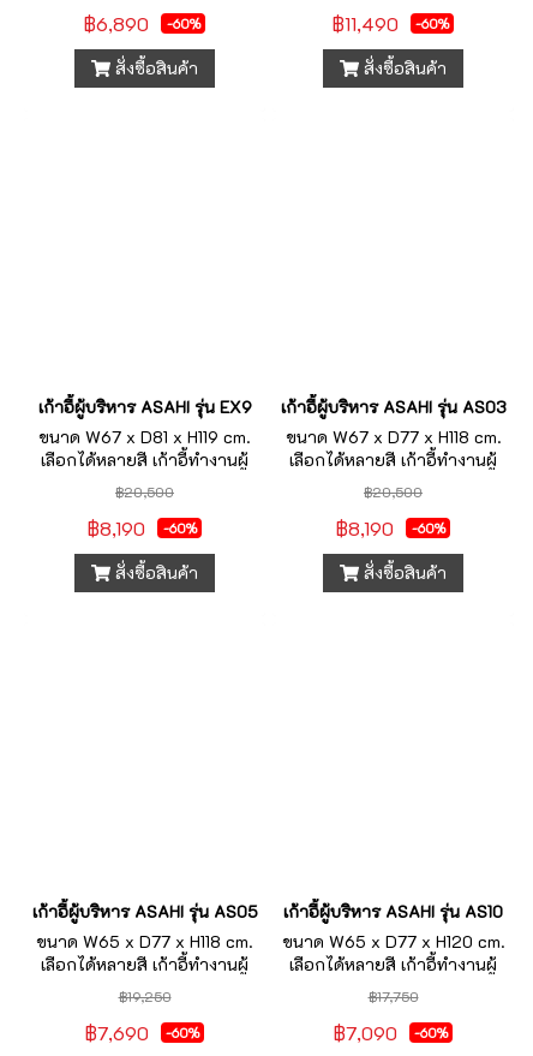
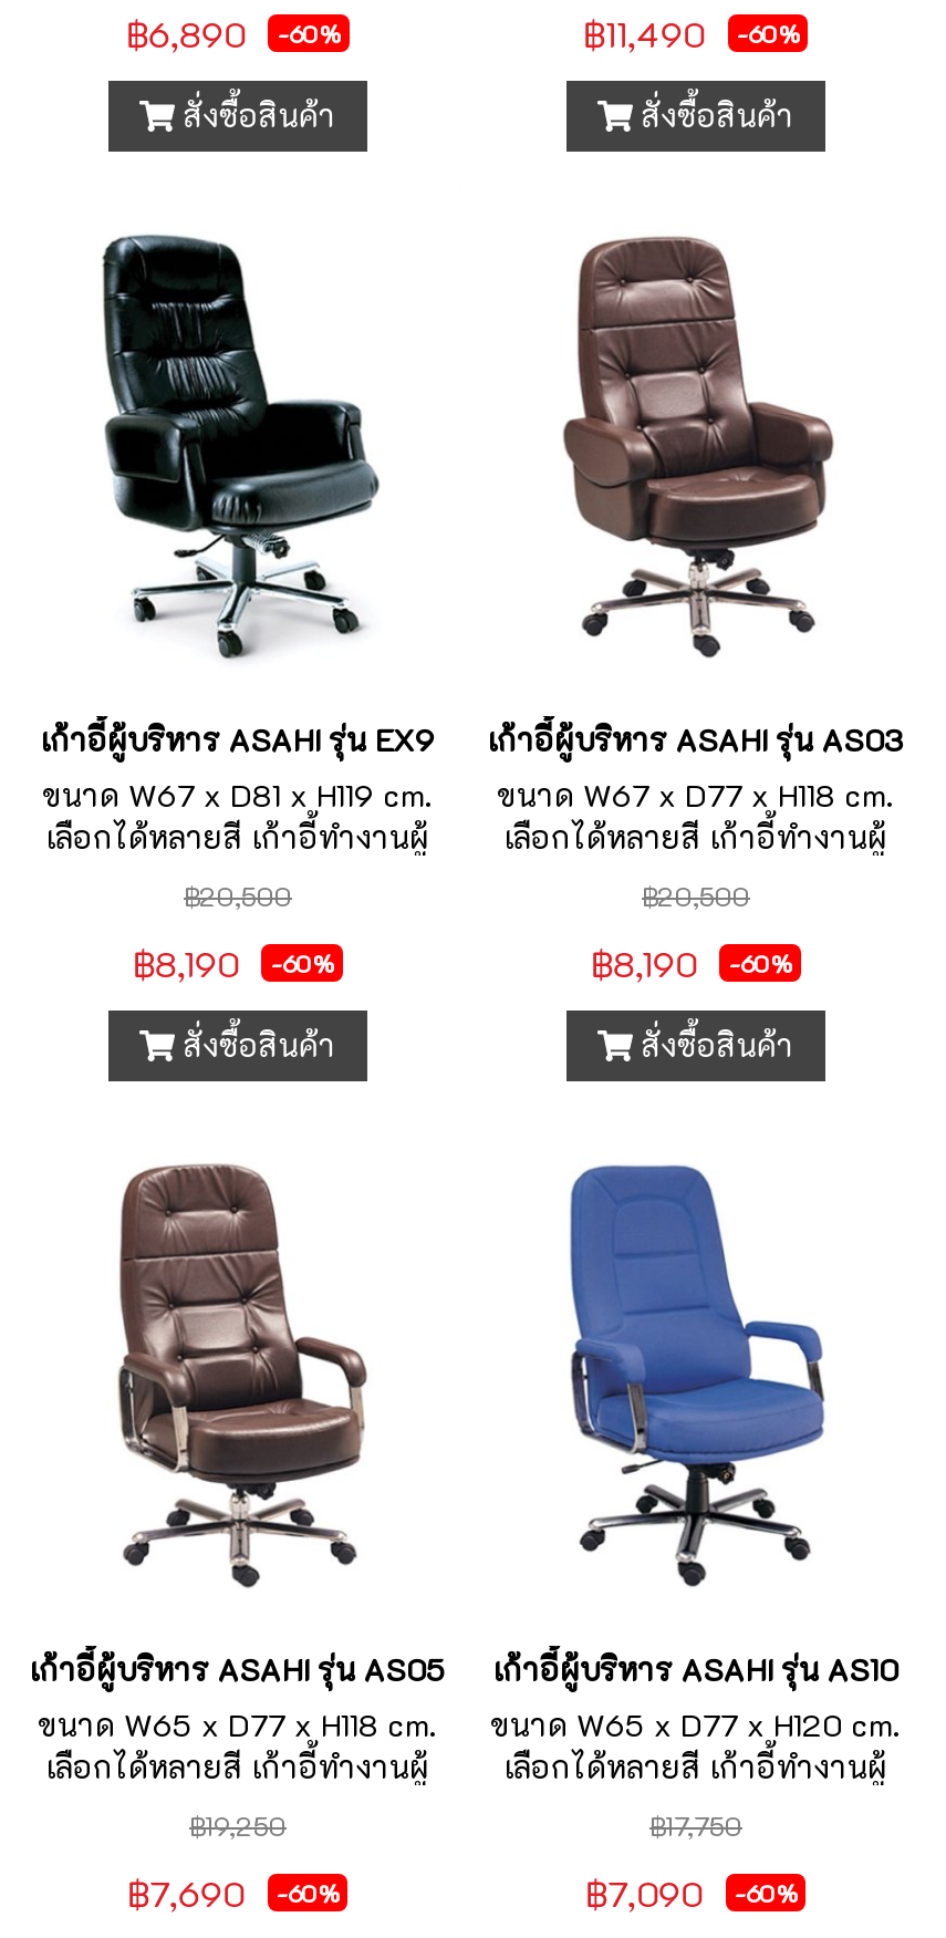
+ [image]

+ [image]

+ [image]

+ [image]
